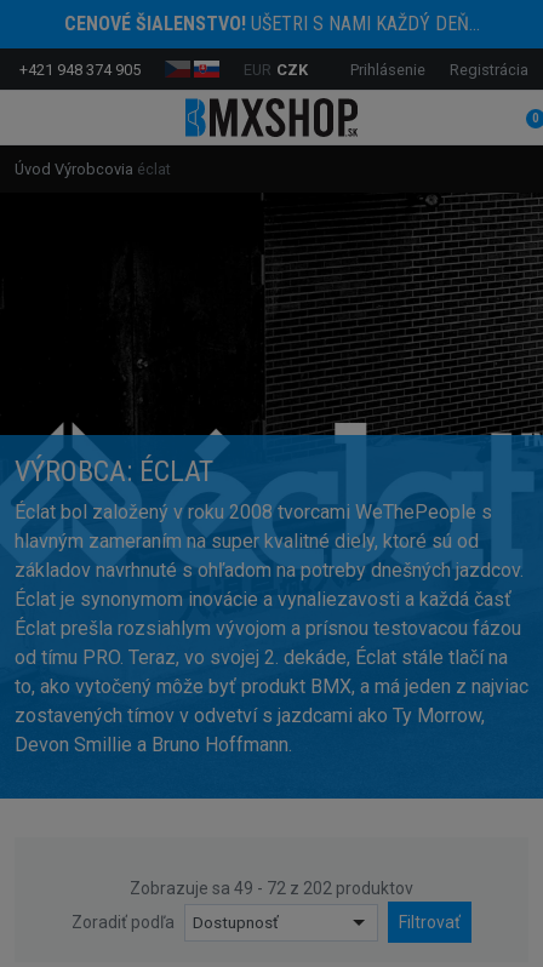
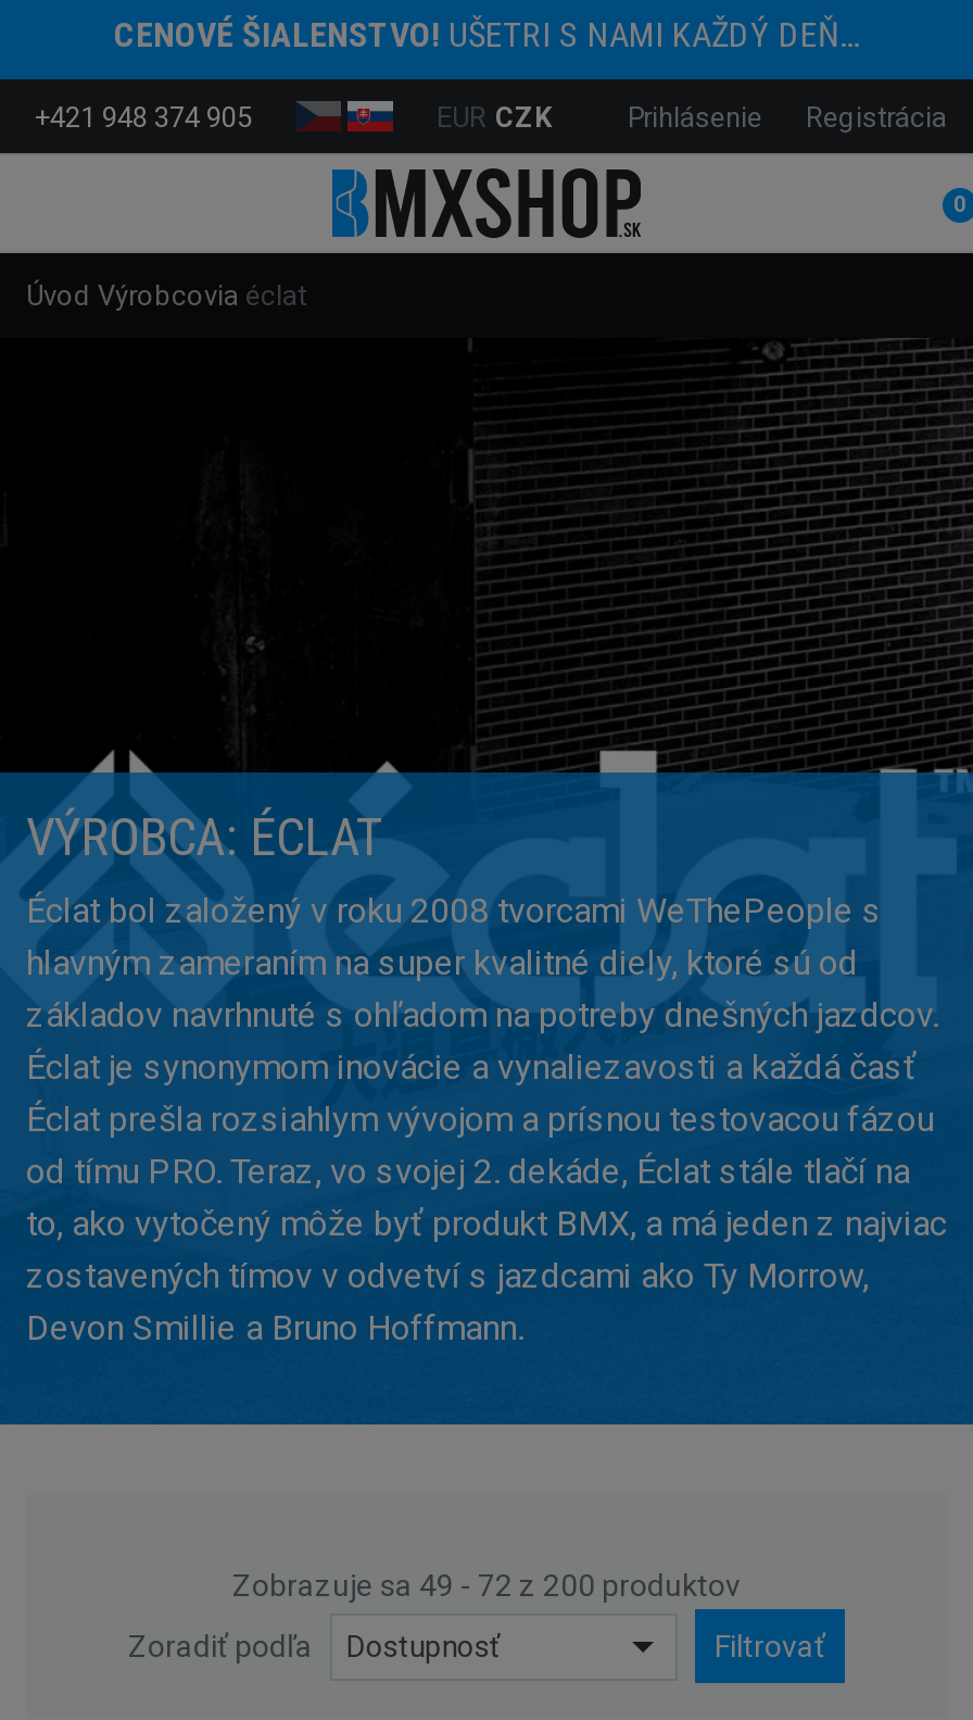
- Zobrazuje sa 49 - 72 z 202 produktov
+ Zobrazuje sa 49 - 72 z 200 produktov
